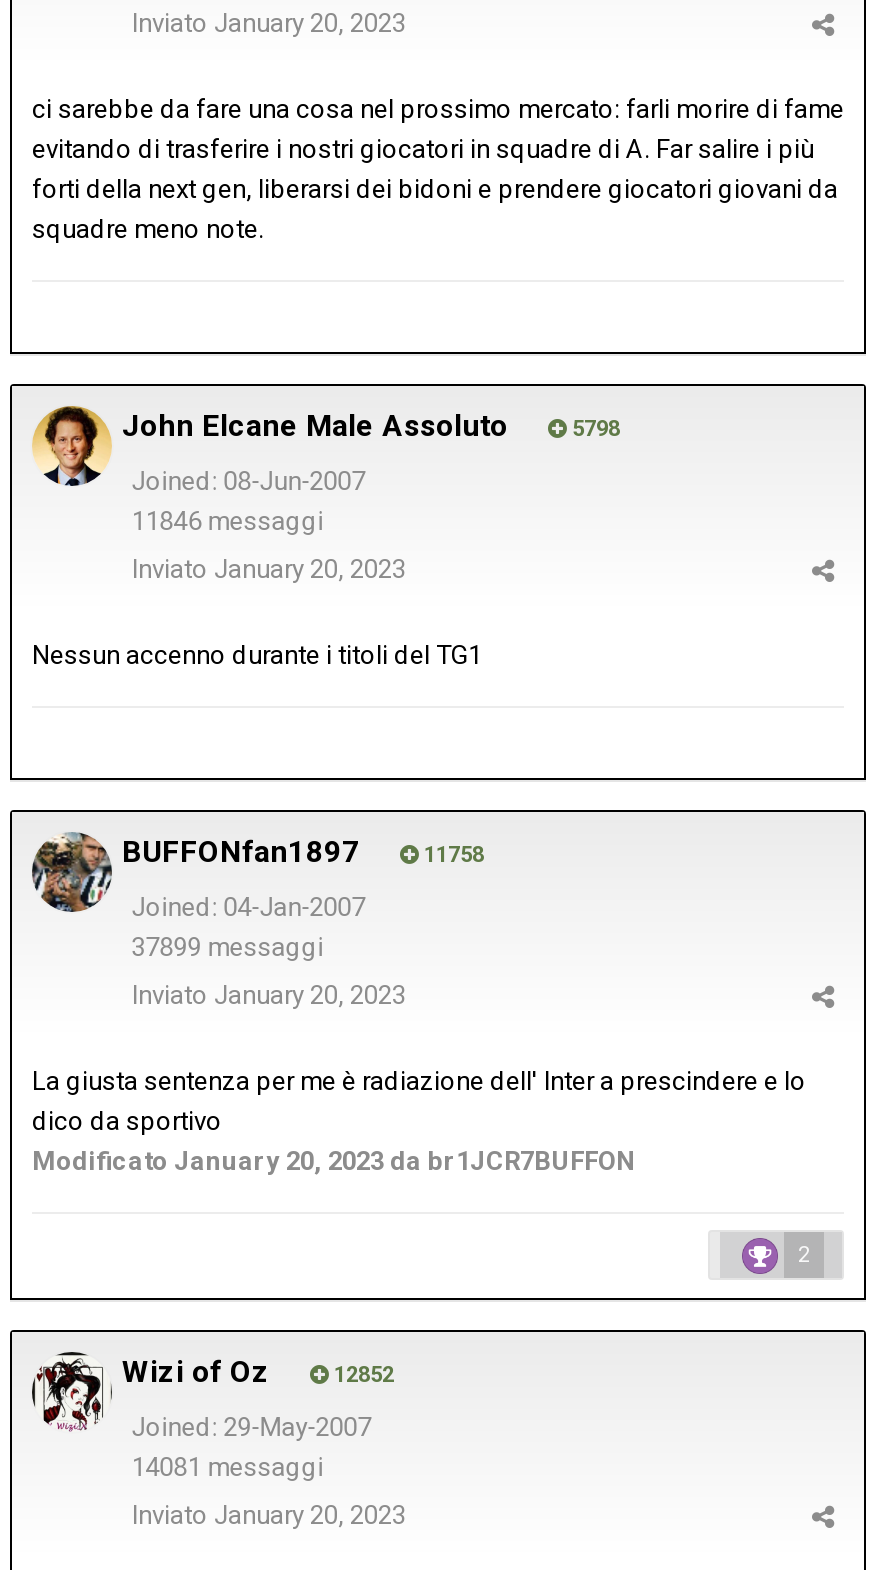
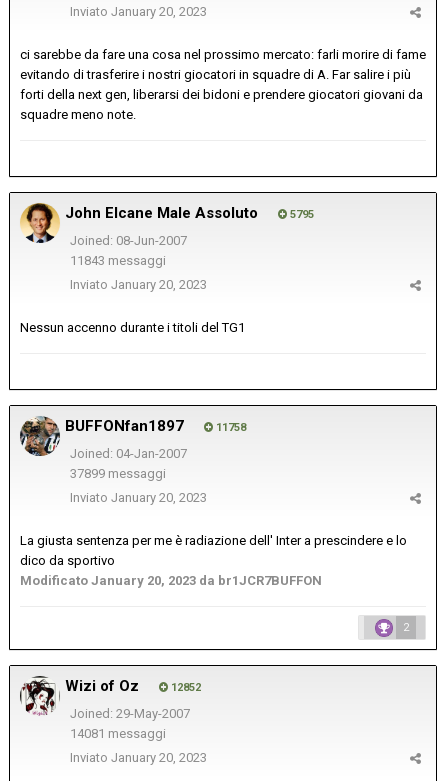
- 5798
+ 5795

- 11846 messaggi
+ 11843 messaggi
